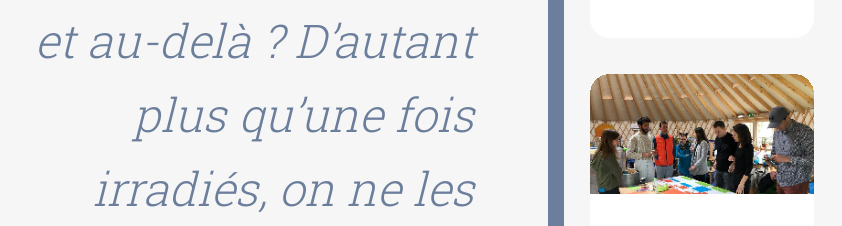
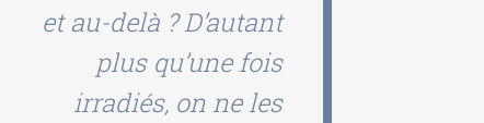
- [image]
